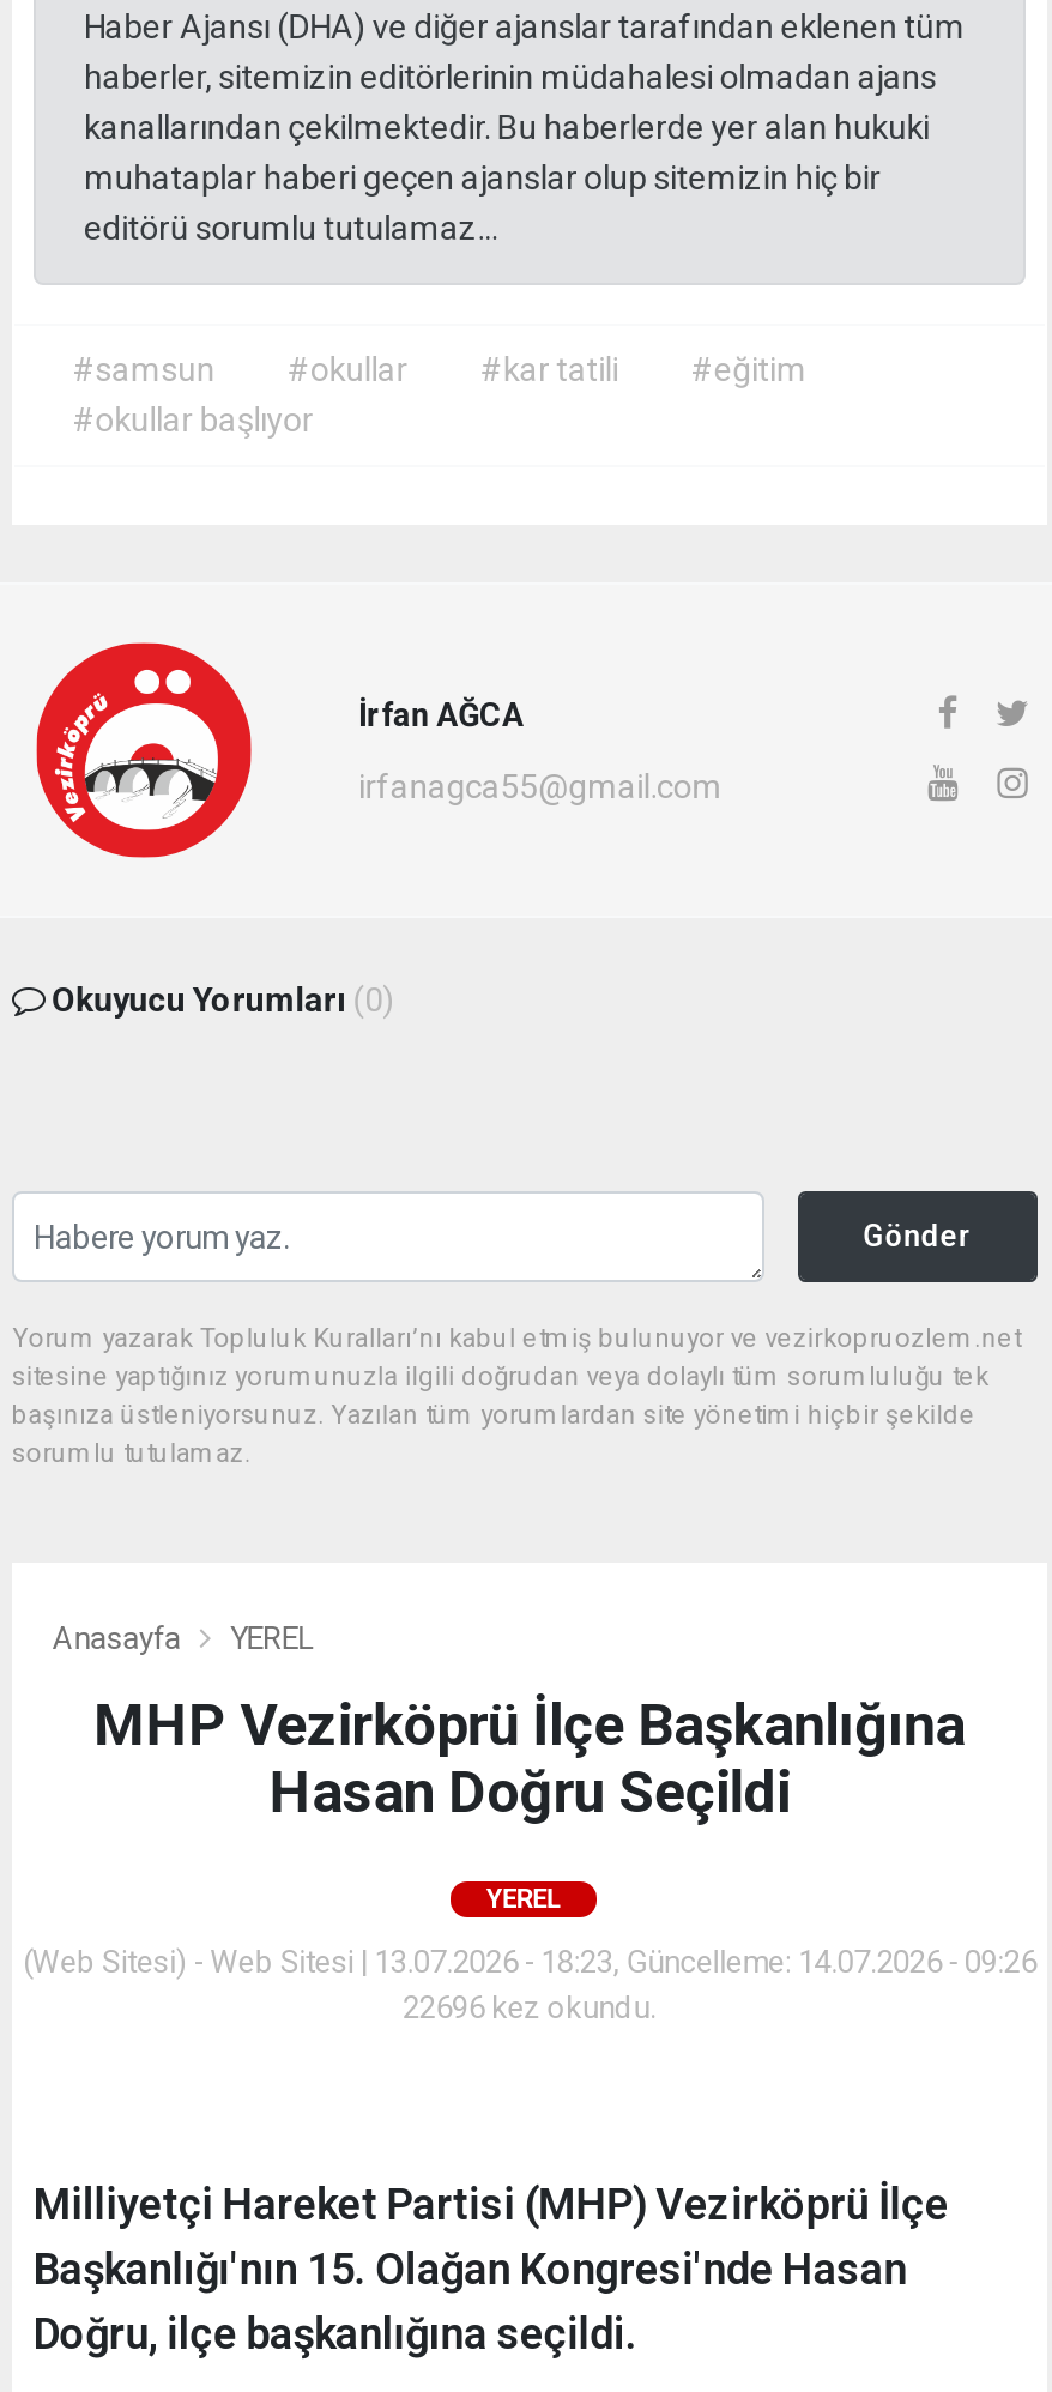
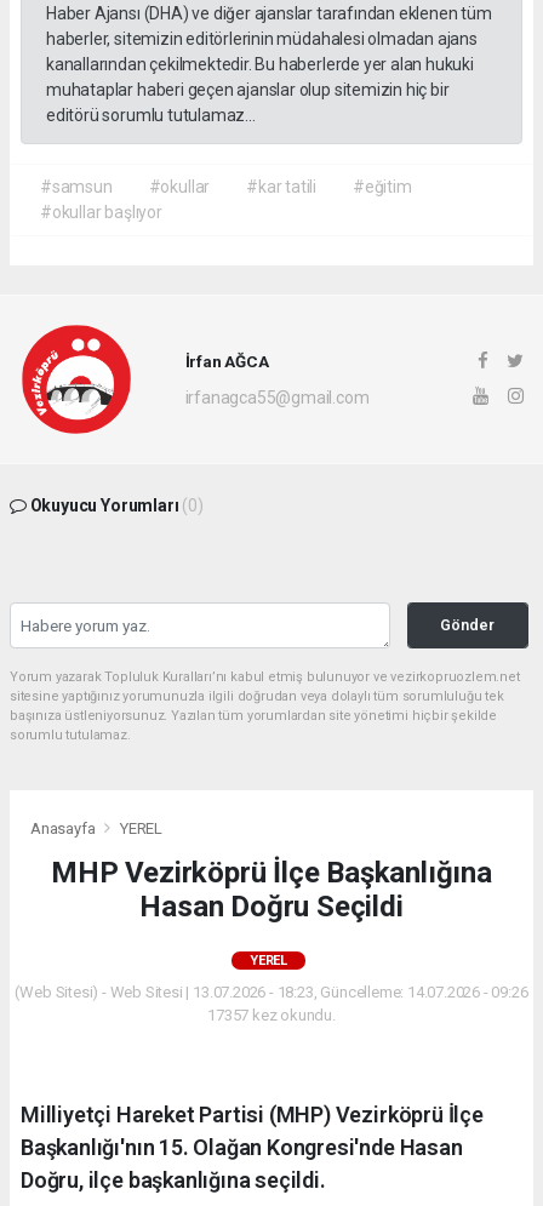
- 22696 kez okundu.
+ 17357 kez okundu.
